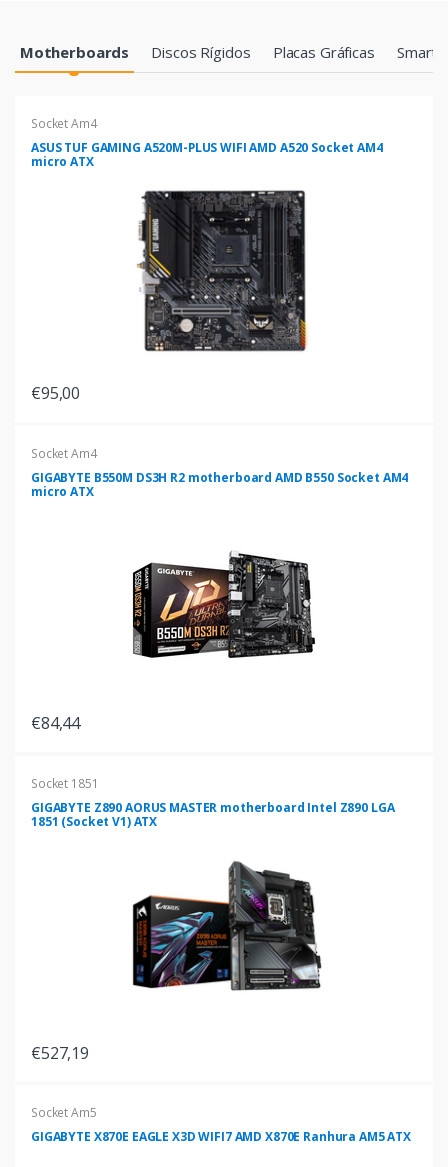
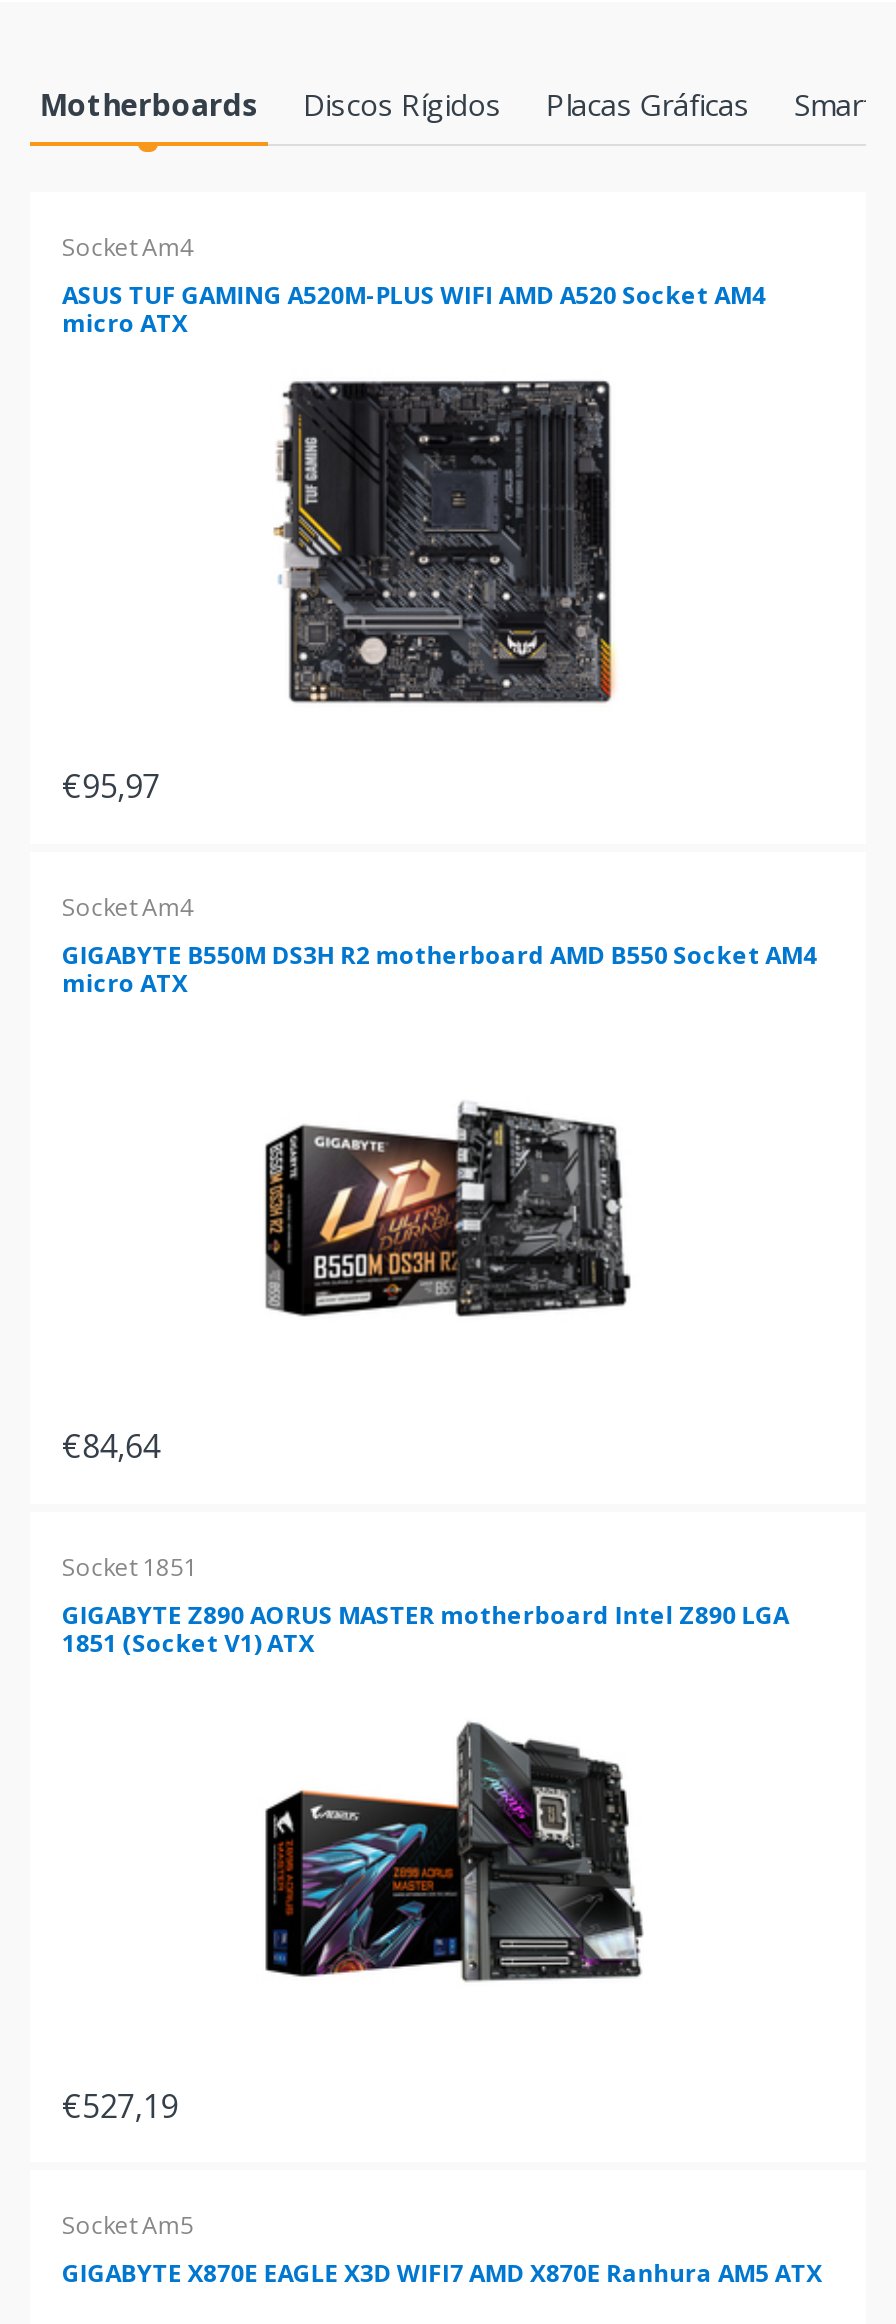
- €95,00
+ €95,97

- €84,44
+ €84,64
